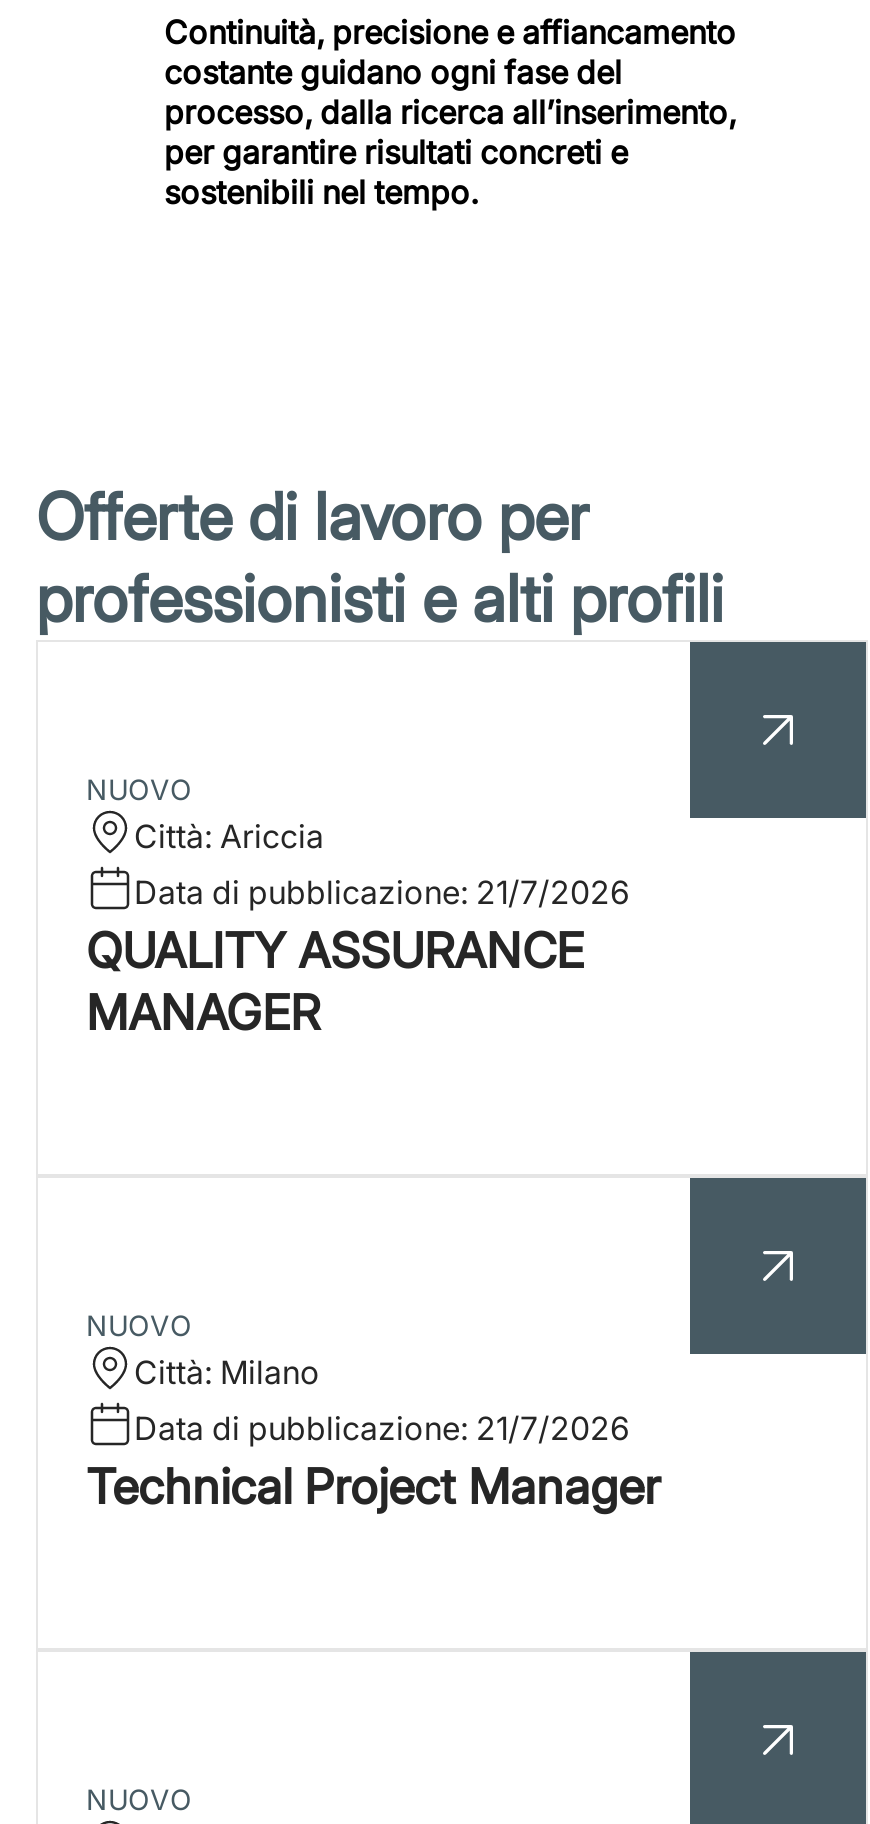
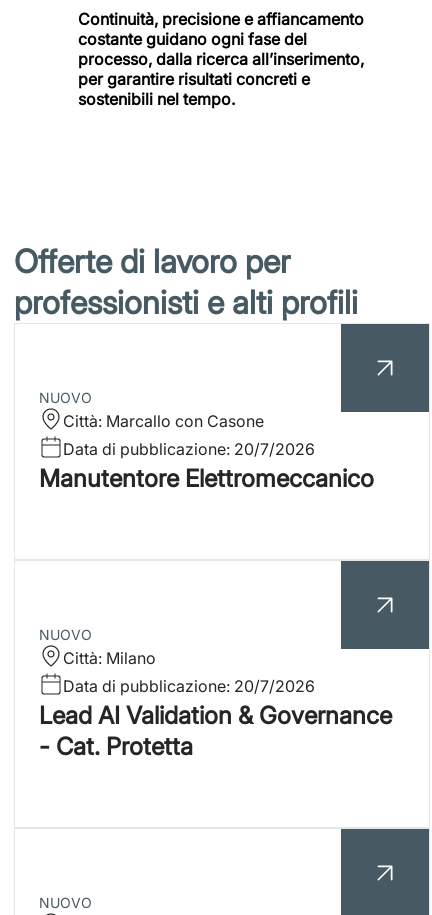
- Città: Ariccia
- Data di pubblicazione: 21/7/2026
- QUALITY ASSURANCE
- MANAGER
+ Città: Marcallo con Casone
+ Data di pubblicazione: 20/7/2026
+ Manutentore Elettromeccanico

moved up: NUOVO | Città: Milano

- Data di pubblicazione: 21/7/2026
- Technical Project Manager
+ Data di pubblicazione: 20/7/2026
+ Lead AI Validation & Governance
+ - Cat. Protetta
